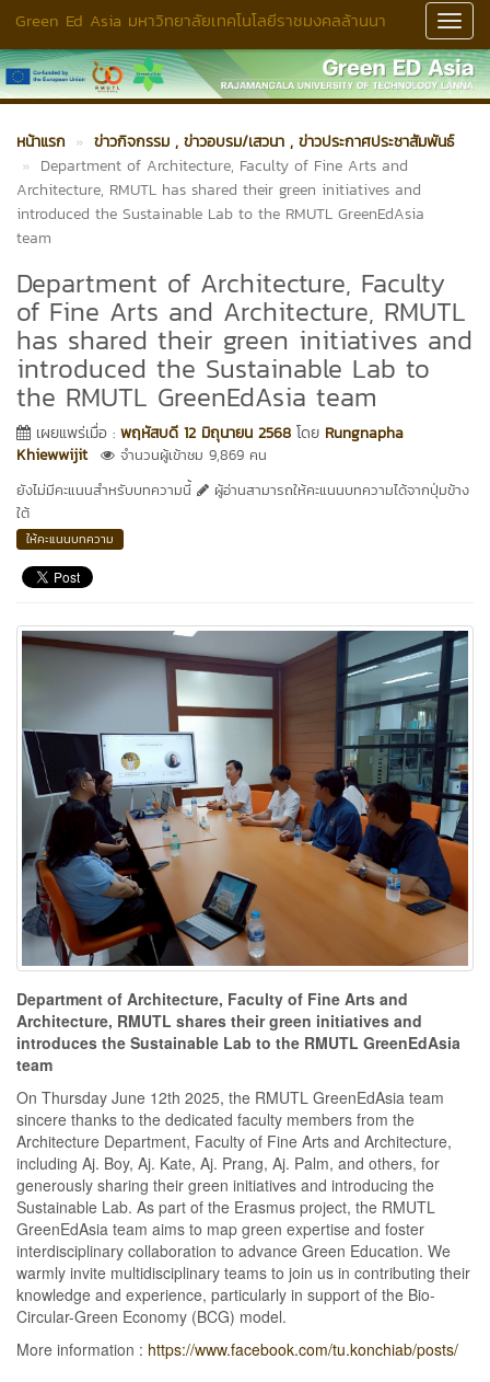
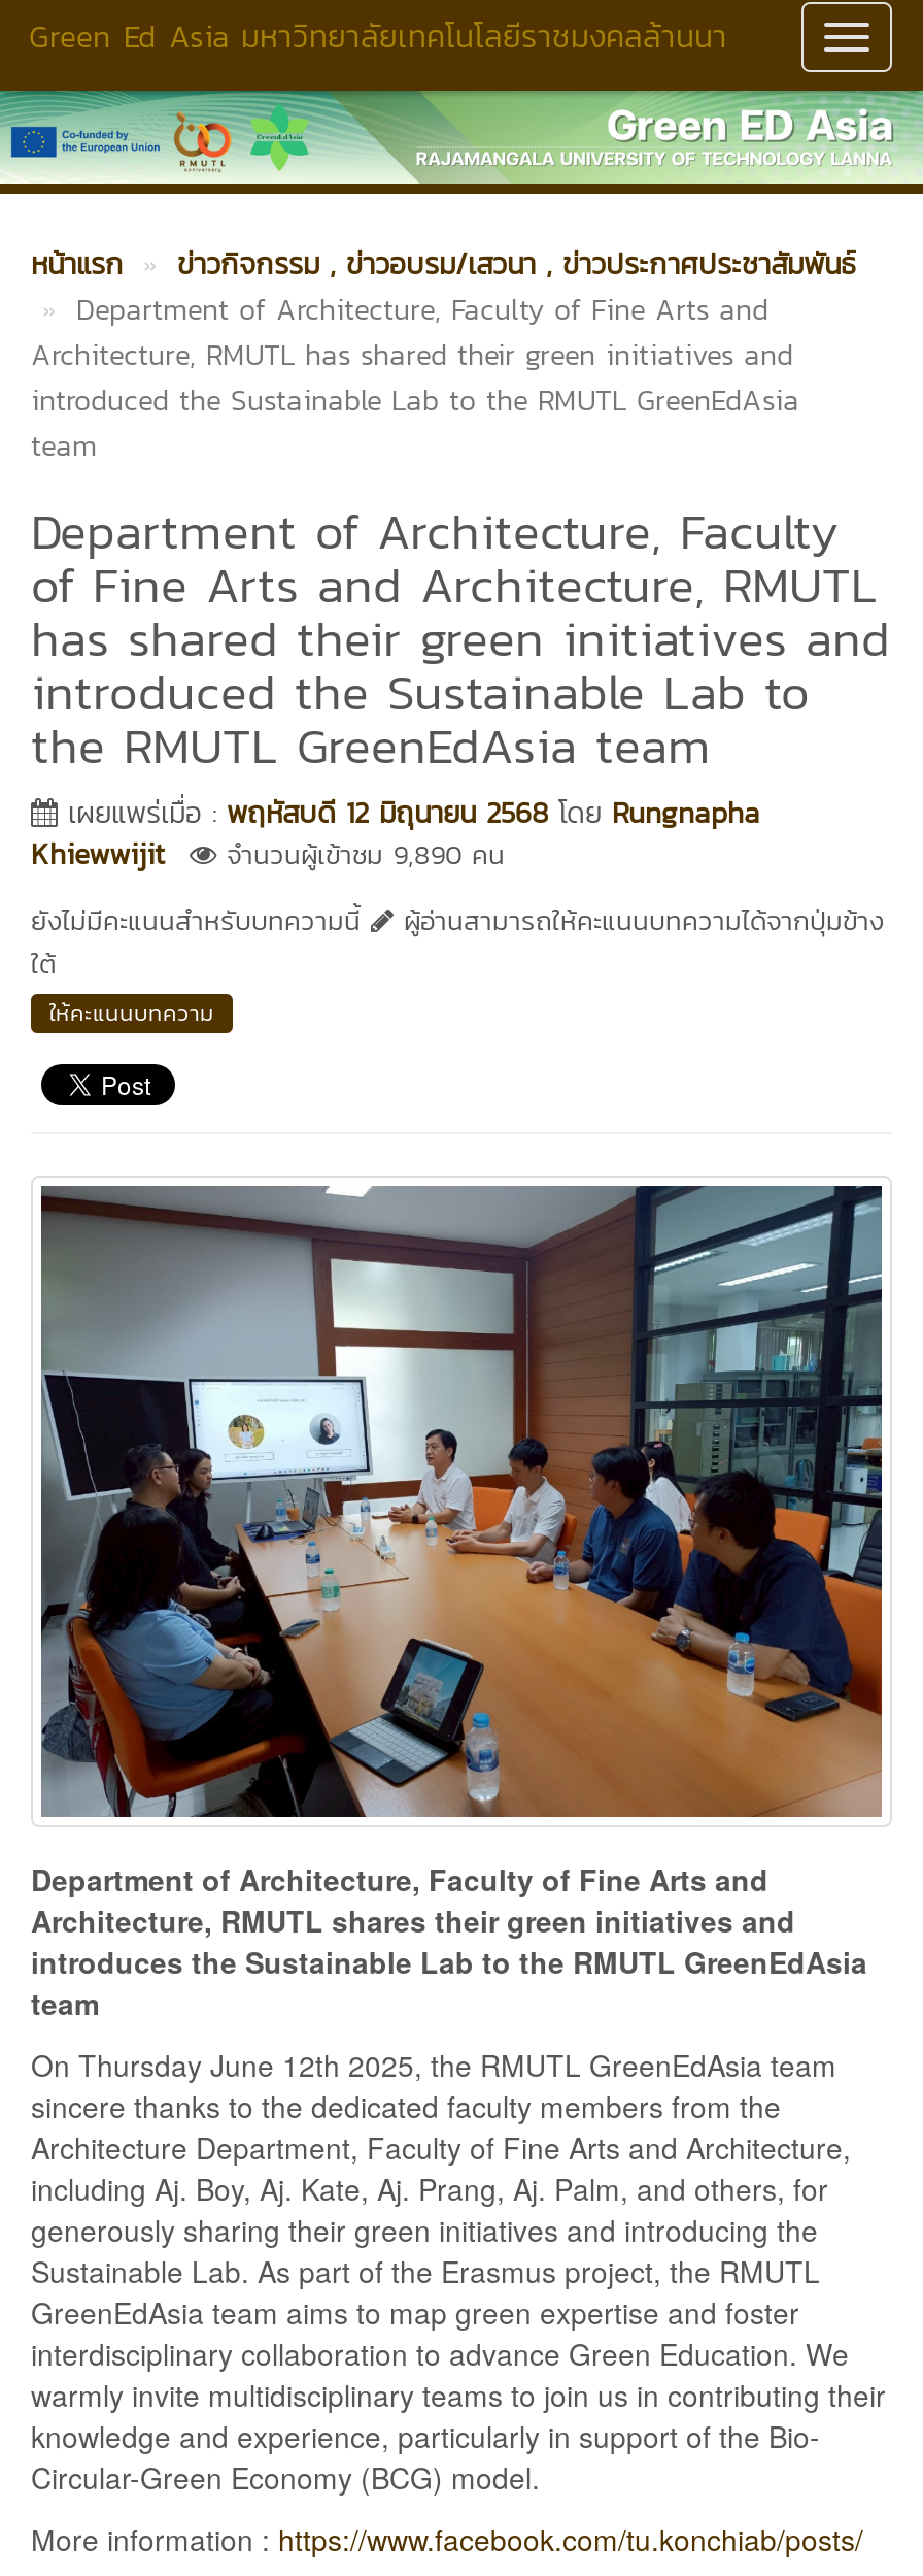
- จำนวนผู้เข้าชม 9,869 คน
+ จำนวนผู้เข้าชม 9,890 คน
